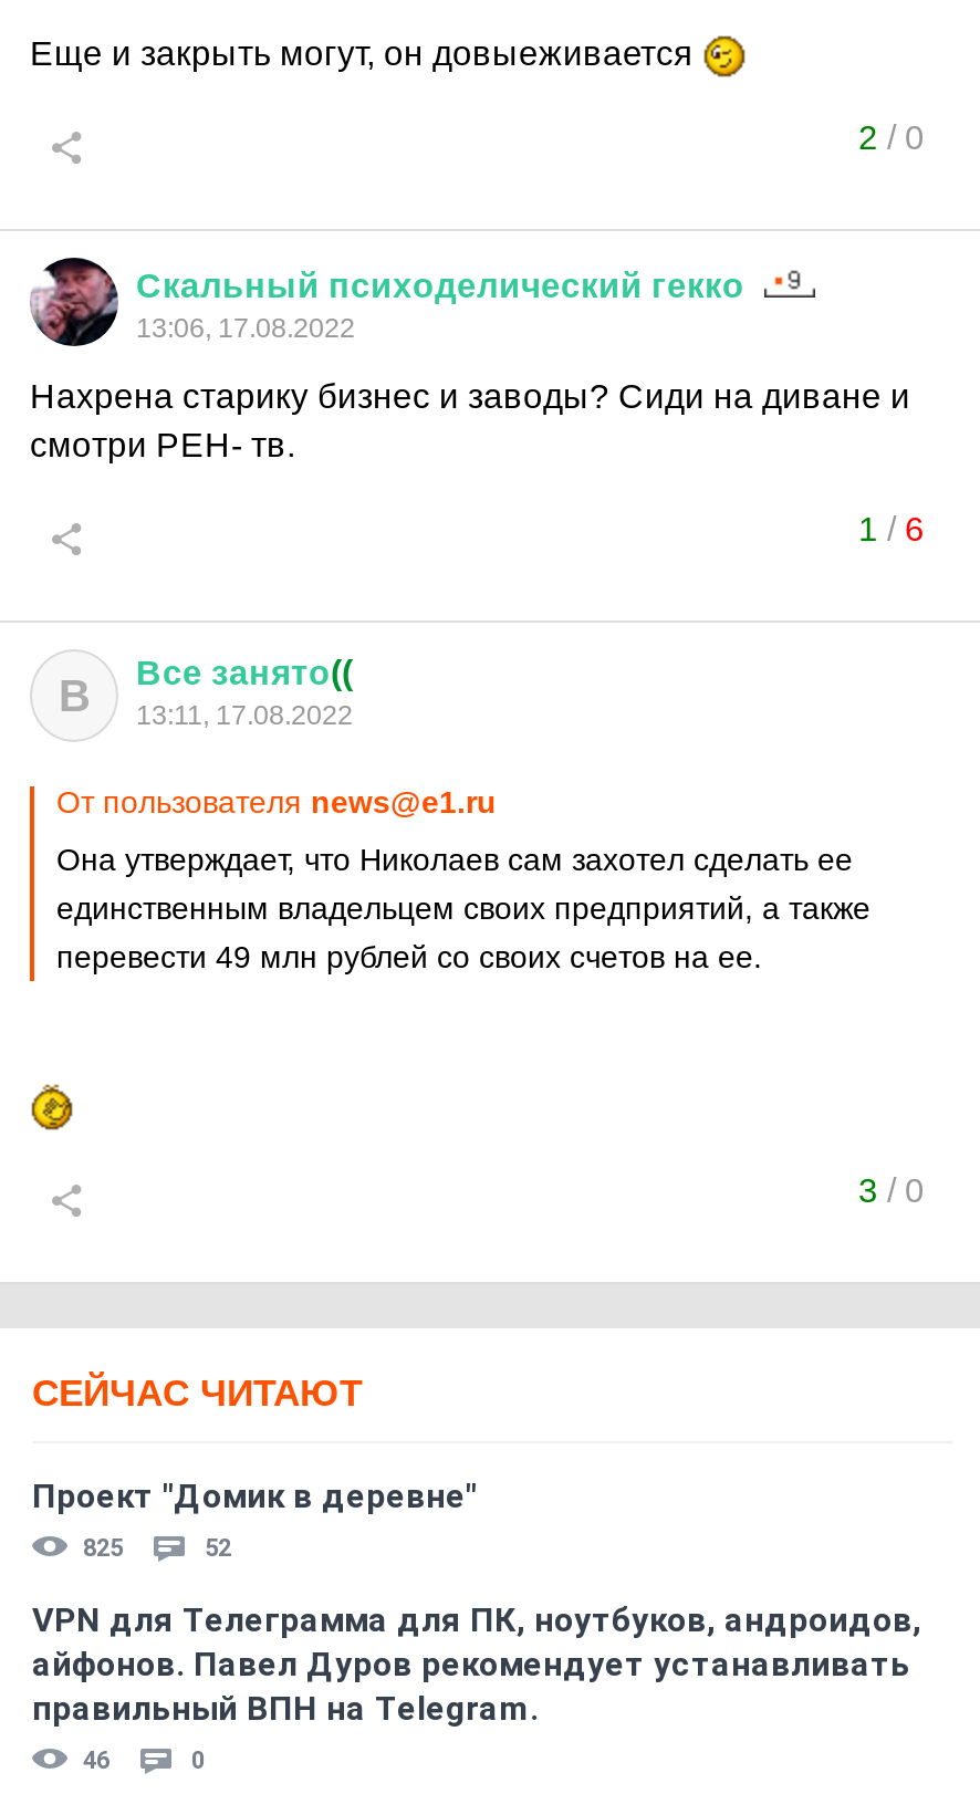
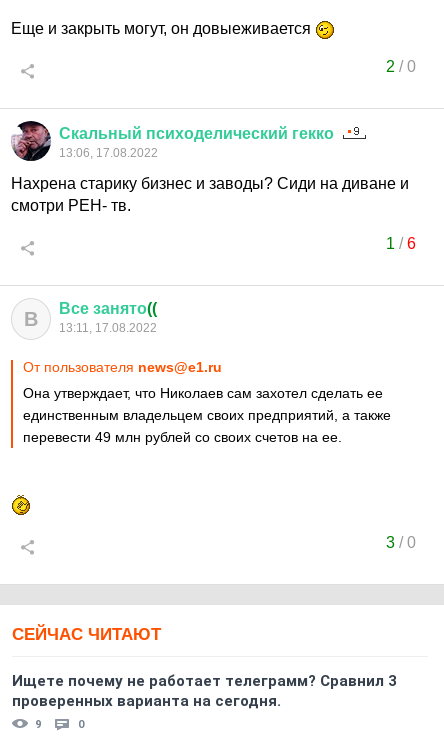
- Проект "Домик в деревне"
- 825
- 52
- VPN для Телеграмма для ПК, ноутбуков, андроидов,
- айфонов. Павел Дуров рекомендует устанавливать
- правильный ВПН на Telegram.
- 46
+ Ищете почему не работает телеграмм? Сравнил 3
+ проверенных варианта на сегодня.
+ 9
